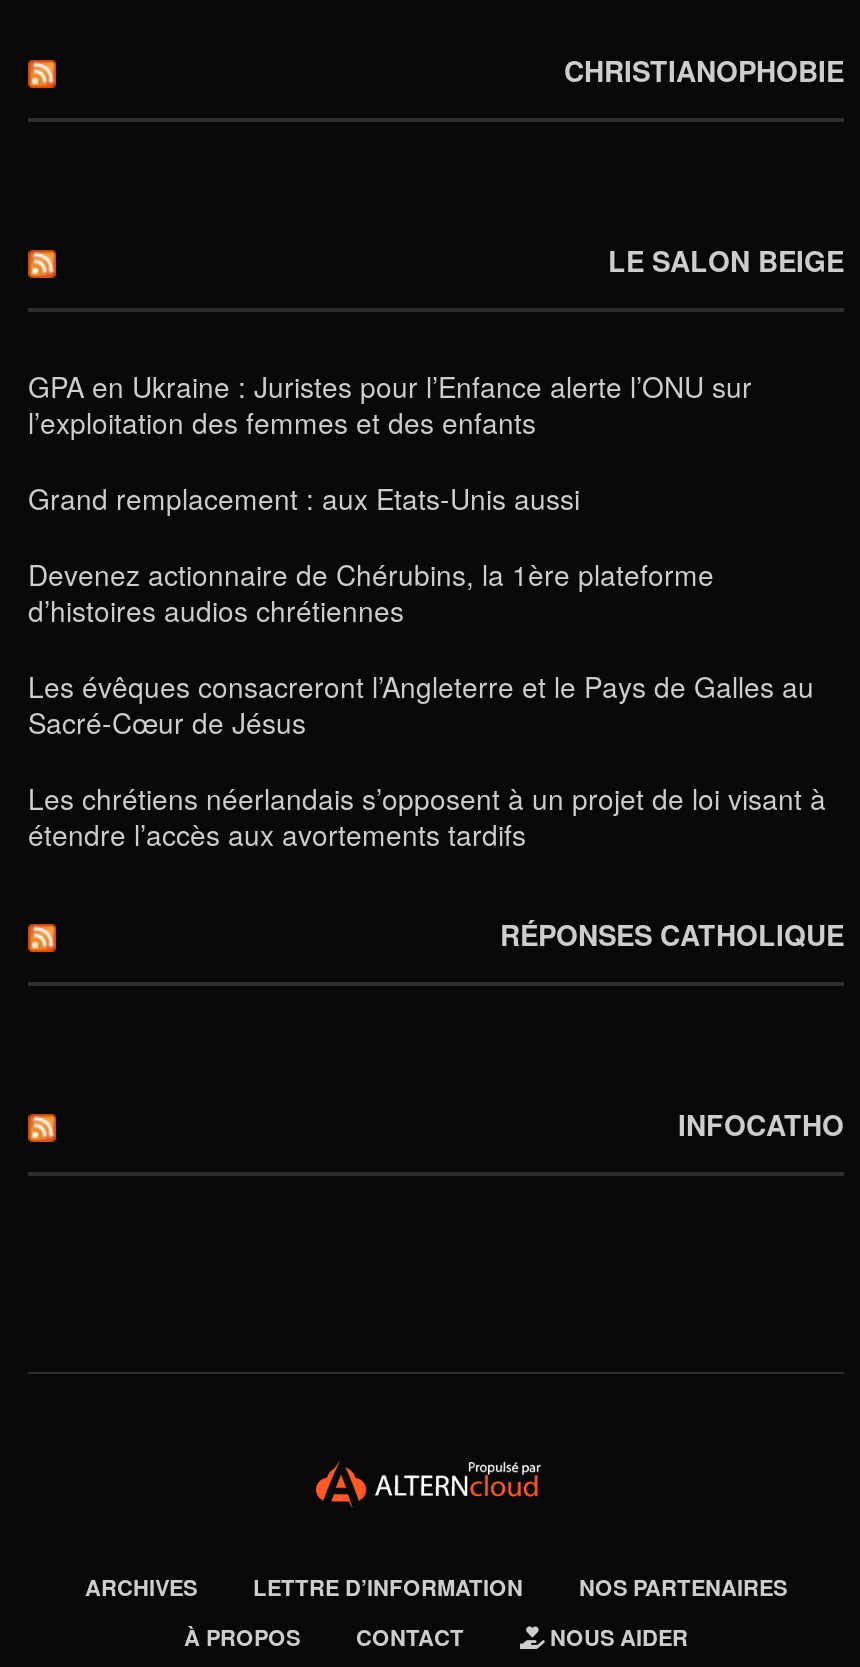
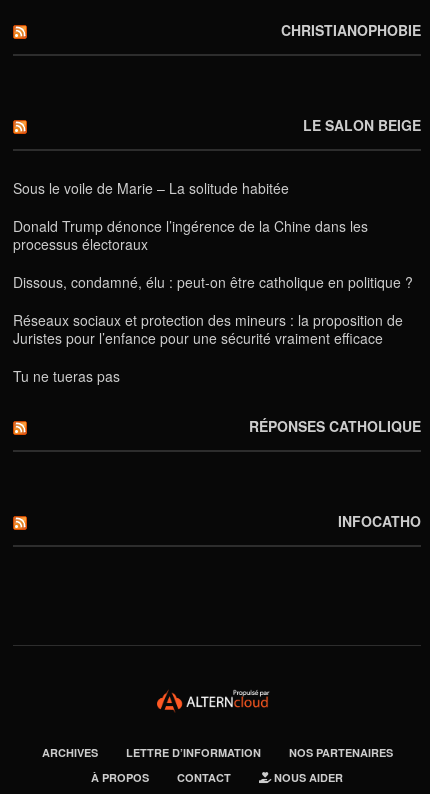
- GPA en Ukraine : Juristes pour l’Enfance alerte l’ONU sur
- l’exploitation des femmes et des enfants
+ Sous le voile de Marie – La solitude habitée

- Grand remplacement : aux Etats-Unis aussi
+ Donald Trump dénonce l’ingérence de la Chine dans les
+ processus électoraux

- Devenez actionnaire de Chérubins, la 1ère plateforme
- d’histoires audios chrétiennes
+ Dissous, condamné, élu : peut-on être catholique en politique ?

- Les évêques consacreront l’Angleterre et le Pays de Galles au
- Sacré-Cœur de Jésus
+ Réseaux sociaux et protection des mineurs : la proposition de
+ Juristes pour l’enfance pour une sécurité vraiment efficace

- Les chrétiens néerlandais s’opposent à un projet de loi visant à
- étendre l’accès aux avortements tardifs
+ Tu ne tueras pas
